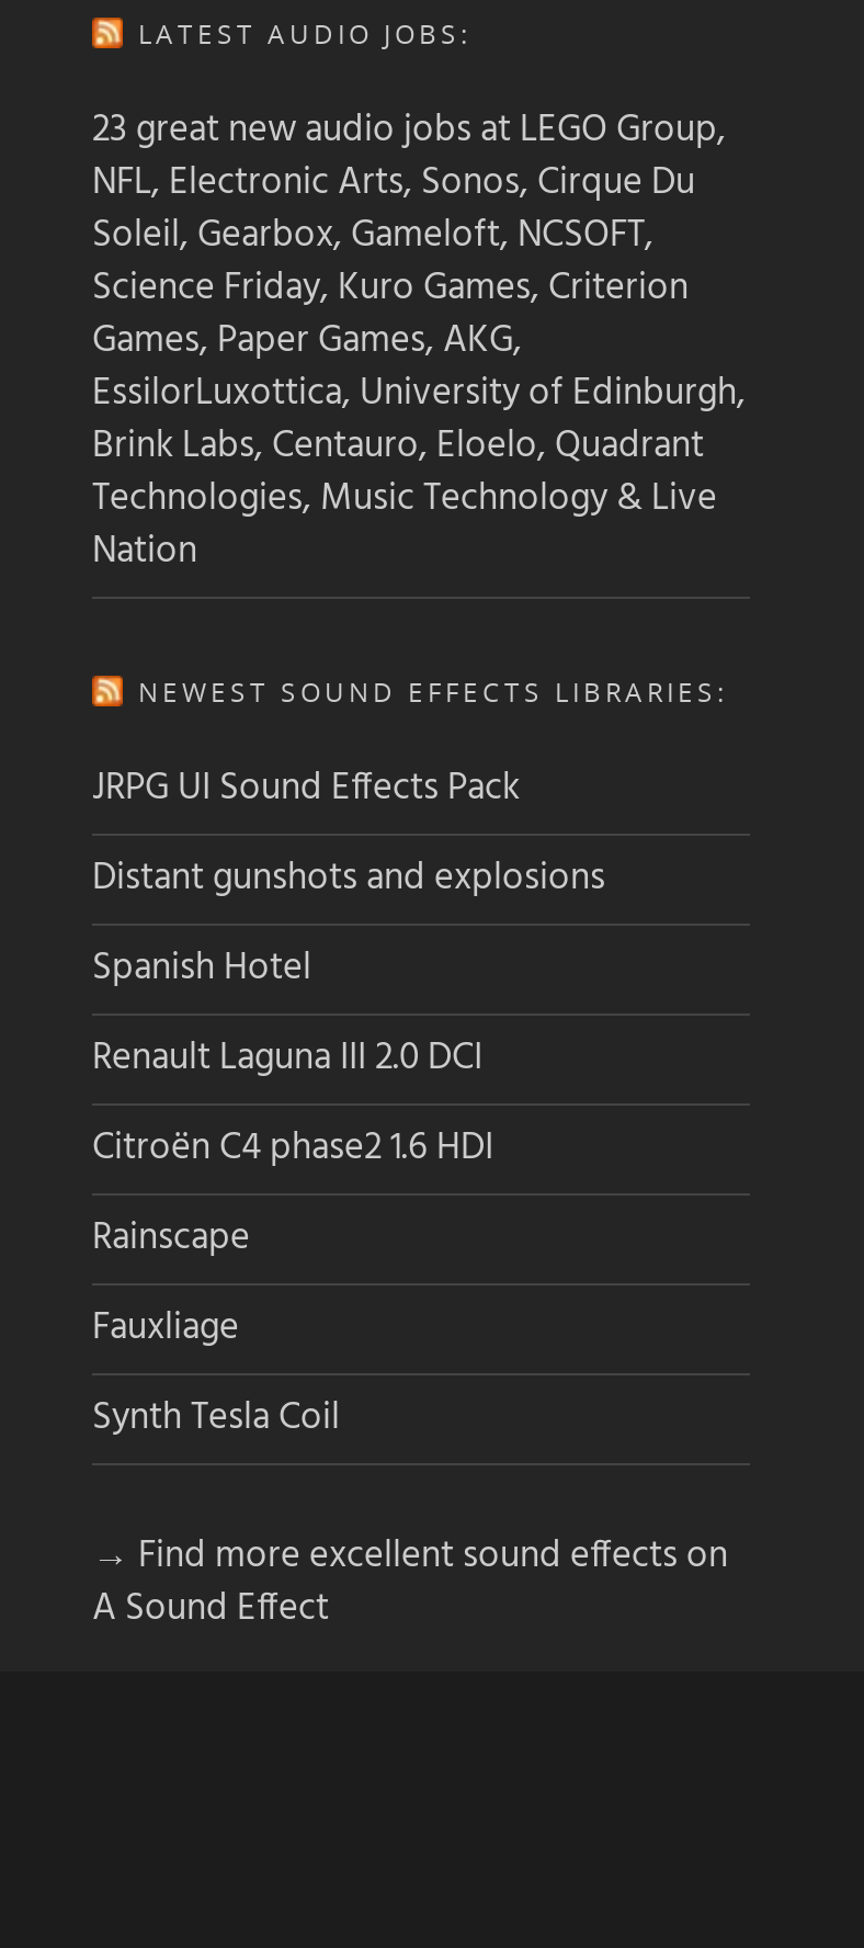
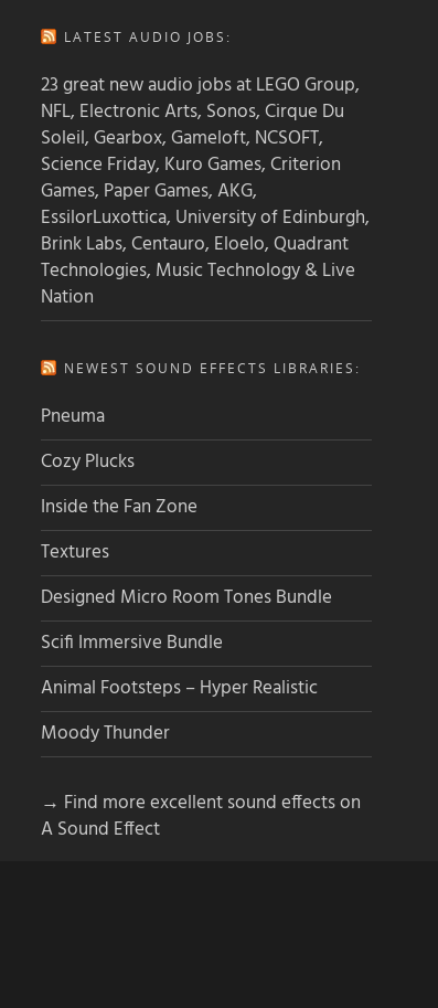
- JRPG UI Sound Effects Pack
+ Pneuma

- Distant gunshots and explosions
+ Cozy Plucks

- Spanish Hotel
+ Inside the Fan Zone

- Renault Laguna III 2.0 DCI
+ Textures

- Citroën C4 phase2 1.6 HDI
+ Designed Micro Room Tones Bundle

- Rainscape
+ Scifi Immersive Bundle

- Fauxliage
+ Animal Footsteps – Hyper Realistic

- Synth Tesla Coil
+ Moody Thunder
